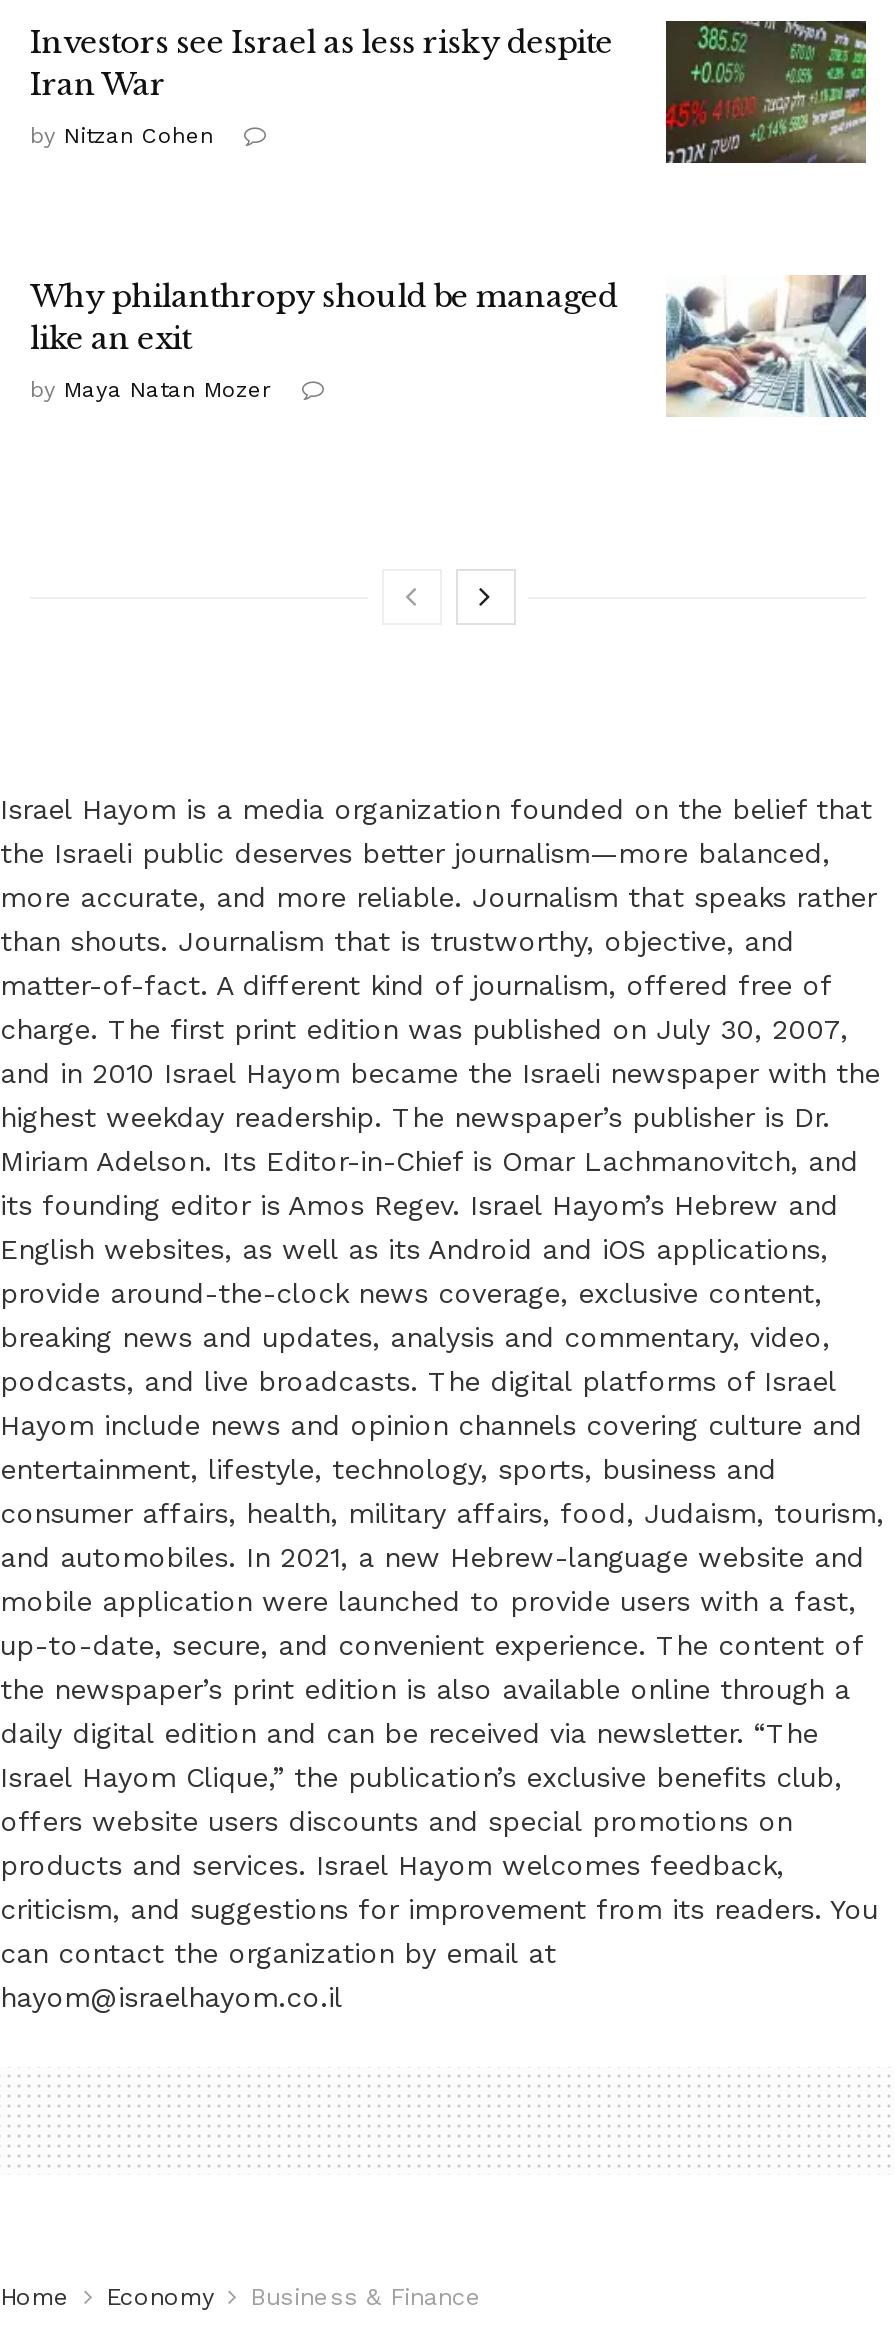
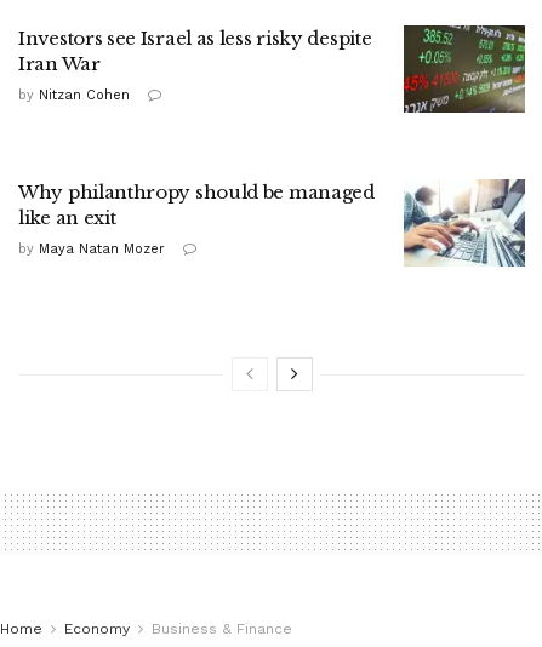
- Israel Hayom is a media organization founded on the belief that
- the Israeli public deserves better journalism—more balanced,
- more accurate, and more reliable. Journalism that speaks rather
- than shouts. Journalism that is trustworthy, objective, and
- matter-of-fact. A different kind of journalism, offered free of
- charge. The first print edition was published on July 30, 2007,
- and in 2010 Israel Hayom became the Israeli newspaper with the
- highest weekday readership. The newspaper’s publisher is Dr.
- Miriam Adelson. Its Editor-in-Chief is Omar Lachmanovitch, and
- its founding editor is Amos Regev. Israel Hayom’s Hebrew and
- English websites, as well as its Android and iOS applications,
- provide around-the-clock news coverage, exclusive content,
- breaking news and updates, analysis and commentary, video,
- podcasts, and live broadcasts. The digital platforms of Israel
- Hayom include news and opinion channels covering culture and
- entertainment, lifestyle, technology, sports, business and
- consumer affairs, health, military affairs, food, Judaism, tourism,
- and automobiles. In 2021, a new Hebrew-language website and
- mobile application were launched to provide users with a fast,
- up-to-date, secure, and convenient experience. The content of
- the newspaper’s print edition is also available online through a
- daily digital edition and can be received via newsletter. “The
- Israel Hayom Clique,” the publication’s exclusive benefits club,
- offers website users discounts and special promotions on
- products and services. Israel Hayom welcomes feedback,
- criticism, and suggestions for improvement from its readers. You
- can contact the organization by email at
- hayom@israelhayom.co.il
